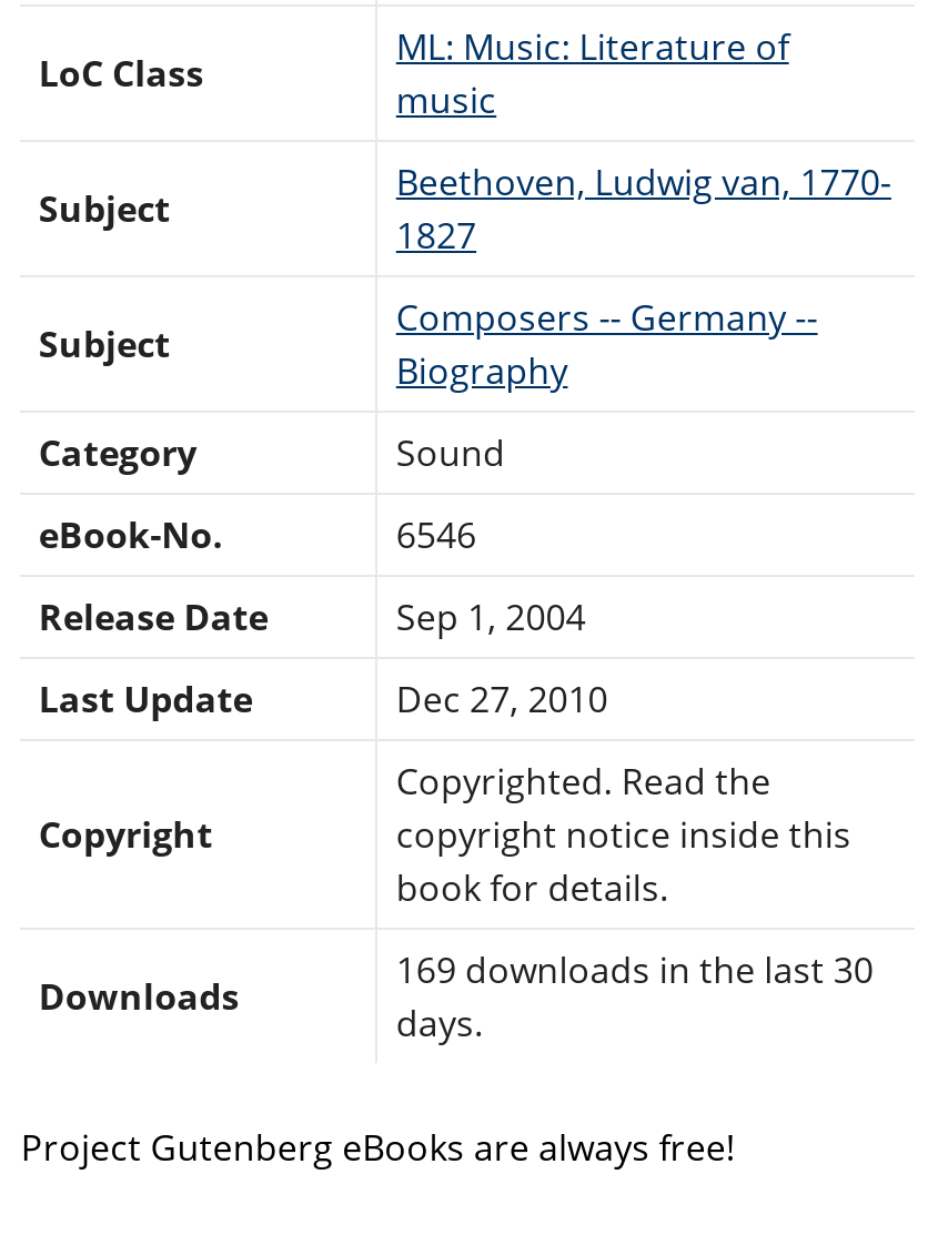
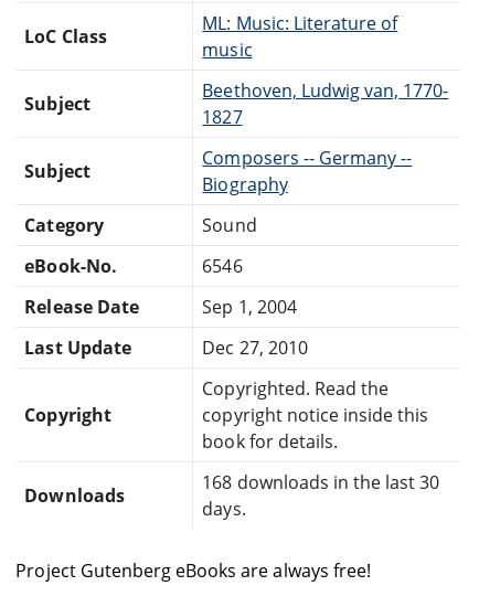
- 169 downloads in the last 30
+ 168 downloads in the last 30
